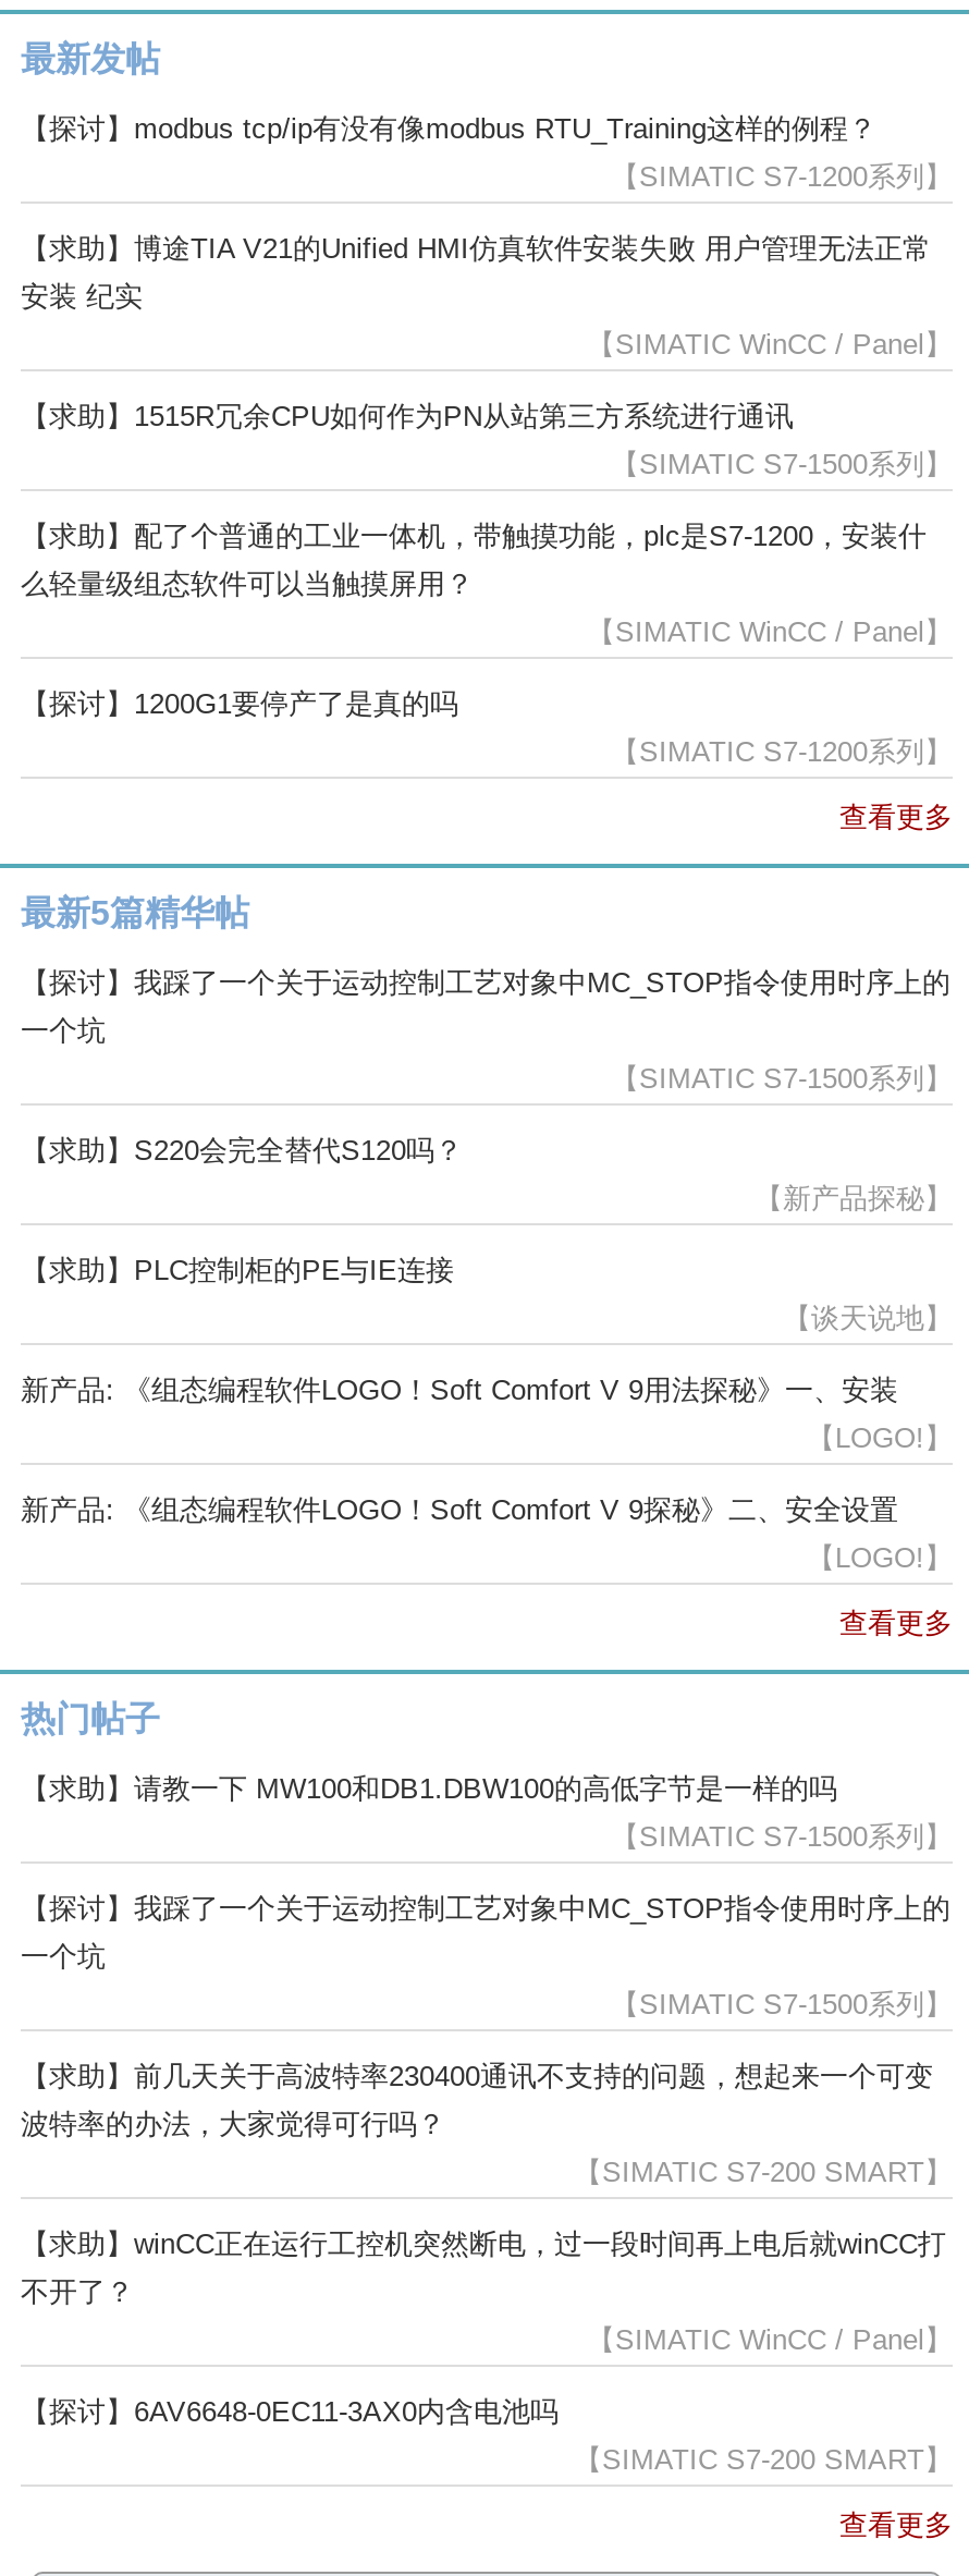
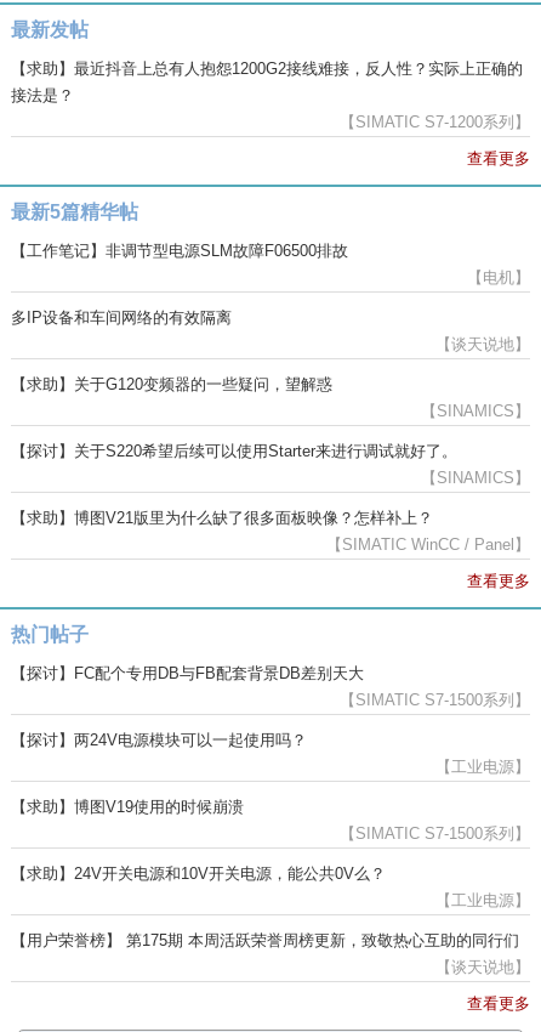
- 【探讨】modbus tcp/ip有没有像modbus RTU_Training这样的例程？
- 【SIMATIC S7-1200系列】
- 【求助】博途TIA V21的Unified HMI仿真软件安装失败 用户管理无法正常
- 安装 纪实
- 【SIMATIC WinCC / Panel】
- 【求助】1515R冗余CPU如何作为PN从站第三方系统进行通讯
- 【SIMATIC S7-1500系列】
- 【求助】配了个普通的工业一体机，带触摸功能，plc是S7-1200，安装什
- 么轻量级组态软件可以当触摸屏用？
- 【SIMATIC WinCC / Panel】
- 【探讨】1200G1要停产了是真的吗
+ 【求助】最近抖音上总有人抱怨1200G2接线难接，反人性？实际上正确的
+ 接法是？

- 【探讨】我踩了一个关于运动控制工艺对象中MC_STOP指令使用时序上的
- 一个坑
- 【SIMATIC S7-1500系列】
- 【求助】S220会完全替代S120吗？
- 【新产品探秘】
- 【求助】PLC控制柜的PE与IE连接
+ 【工作笔记】非调节型电源SLM故障F06500排故
+ 【电机】
+ 多IP设备和车间网络的有效隔离

- 新产品: 《组态编程软件LOGO！Soft Comfort V 9用法探秘》一、安装
- 【LOGO!】
- 新产品: 《组态编程软件LOGO！Soft Comfort V 9探秘》二、安全设置
- 【LOGO!】
+ 【求助】关于G120变频器的一些疑问，望解惑
+ 【SINAMICS】
+ 【探讨】关于S220希望后续可以使用Starter来进行调试就好了。
+ 【SINAMICS】
+ 【求助】博图V21版里为什么缺了很多面板映像？怎样补上？
+ 【SIMATIC WinCC / Panel】

- 【求助】请教一下 MW100和DB1.DBW100的高低字节是一样的吗
+ 【探讨】FC配个专用DB与FB配套背景DB差别天大

- 【探讨】我踩了一个关于运动控制工艺对象中MC_STOP指令使用时序上的
- 一个坑
+ 【探讨】两24V电源模块可以一起使用吗？
+ 【工业电源】
+ 【求助】博图V19使用的时候崩溃

- 【求助】前几天关于高波特率230400通讯不支持的问题，想起来一个可变
- 波特率的办法，大家觉得可行吗？
- 【SIMATIC S7-200 SMART】
- 【求助】winCC正在运行工控机突然断电，过一段时间再上电后就winCC打
- 不开了？
- 【SIMATIC WinCC / Panel】
- 【探讨】6AV6648-0EC11-3AX0内含电池吗
- 【SIMATIC S7-200 SMART】
+ 【求助】24V开关电源和10V开关电源，能公共0V么？
+ 【工业电源】
+ 【用户荣誉榜】 第175期 本周活跃荣誉周榜更新，致敬热心互助的同行们
+ 【谈天说地】
